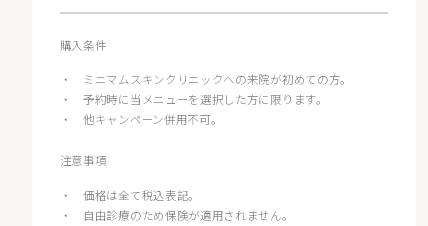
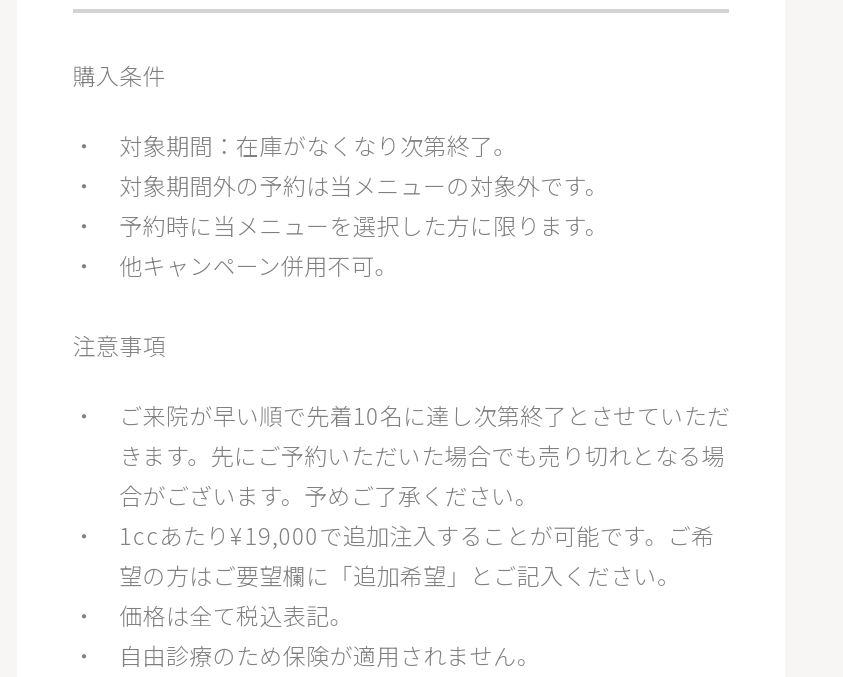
- ・ミニマムスキンクリニックへの来院が初めての方。
+ ・対象期間：在庫がなくなり次第終了。
+ ・対象期間外の予約は当メニューの対象外です。

+ ・ご来院が早い順で先着10名に達し次第終了とさせていただ
+ きます。先にご予約いただいた場合でも売り切れとなる場
+ 合がございます。予めご了承ください。
+ ・1ccあたり¥19,000で追加注入することが可能です。ご希
+ 望の方はご要望欄に「追加希望」とご記入ください。
